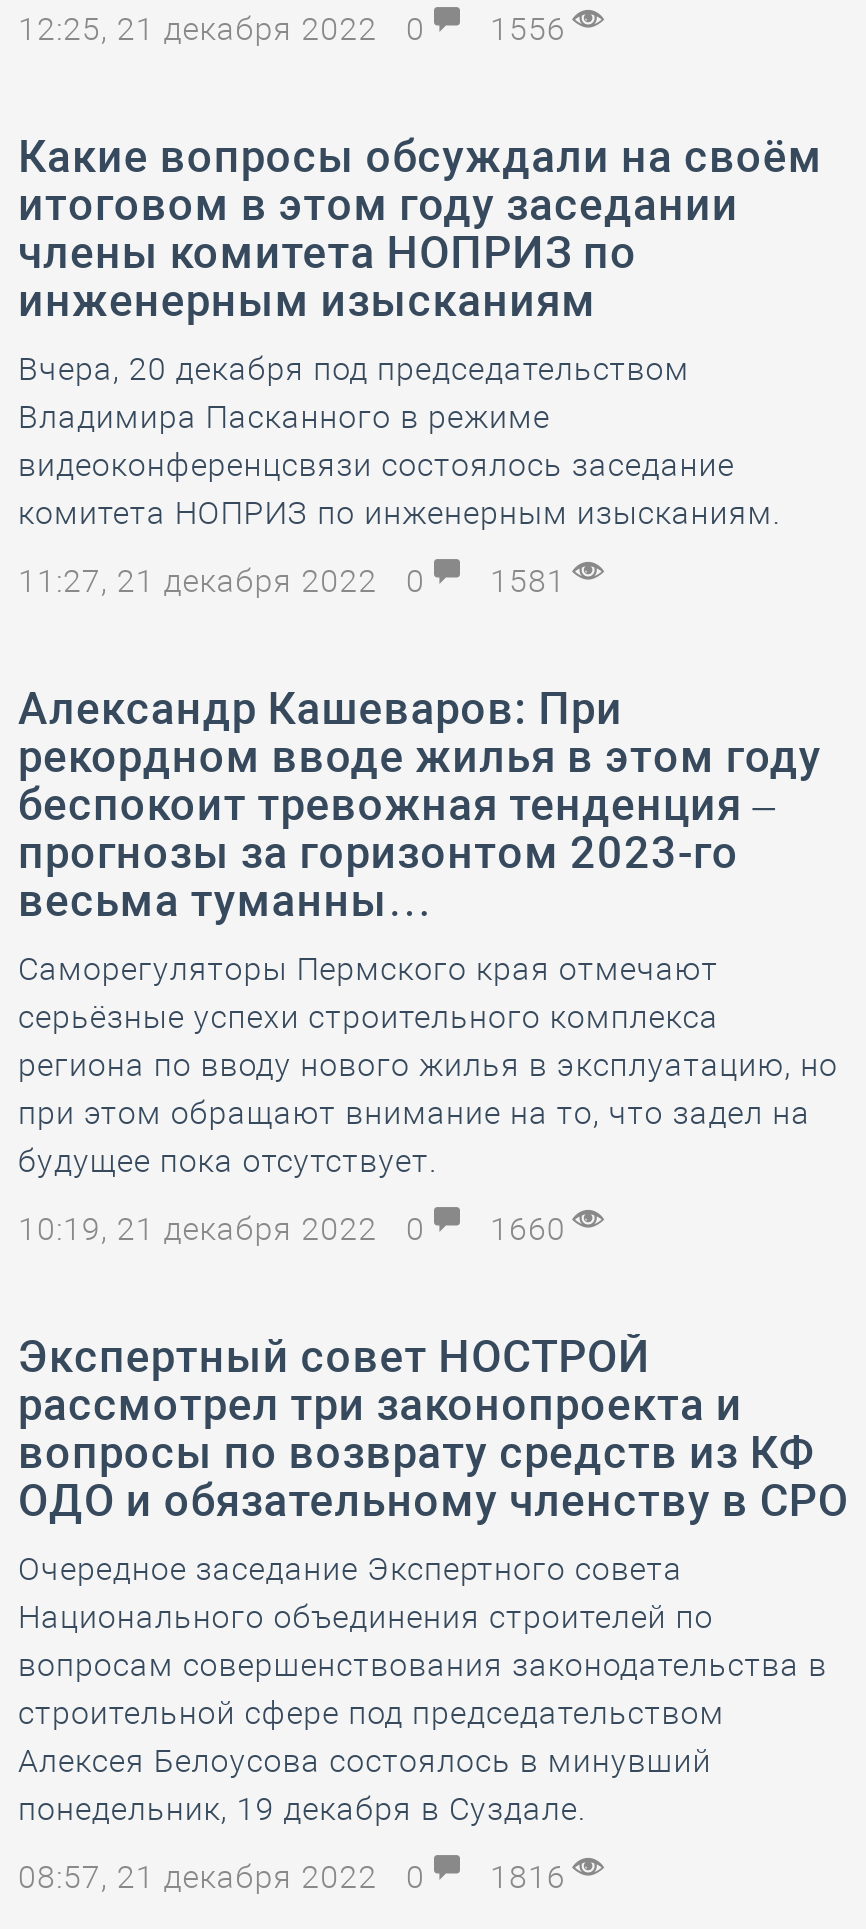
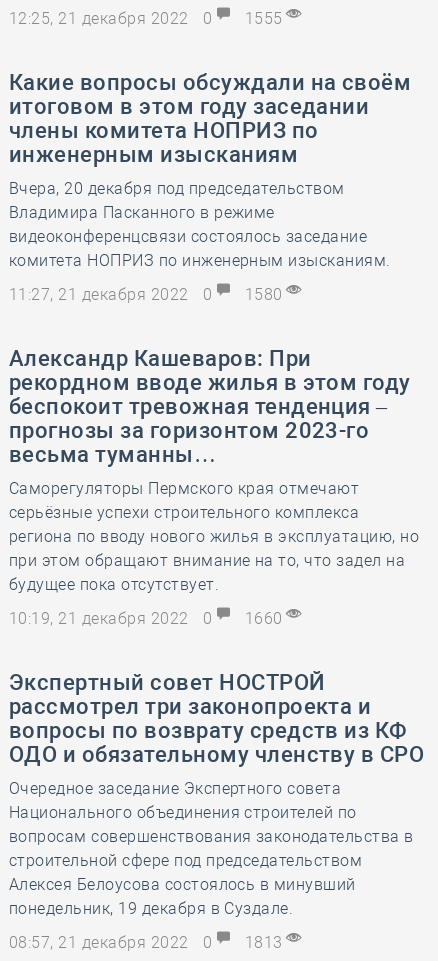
- 12:25, 21 декабря 2022 0 1556
+ 12:25, 21 декабря 2022 0 1555

- 11:27, 21 декабря 2022 0 1581
+ 11:27, 21 декабря 2022 0 1580

- 08:57, 21 декабря 2022 0 1816
+ 08:57, 21 декабря 2022 0 1813
